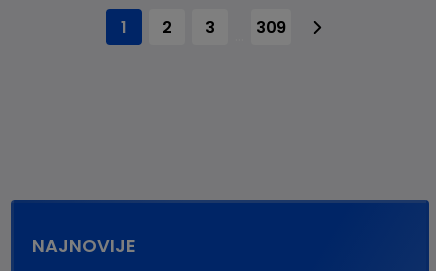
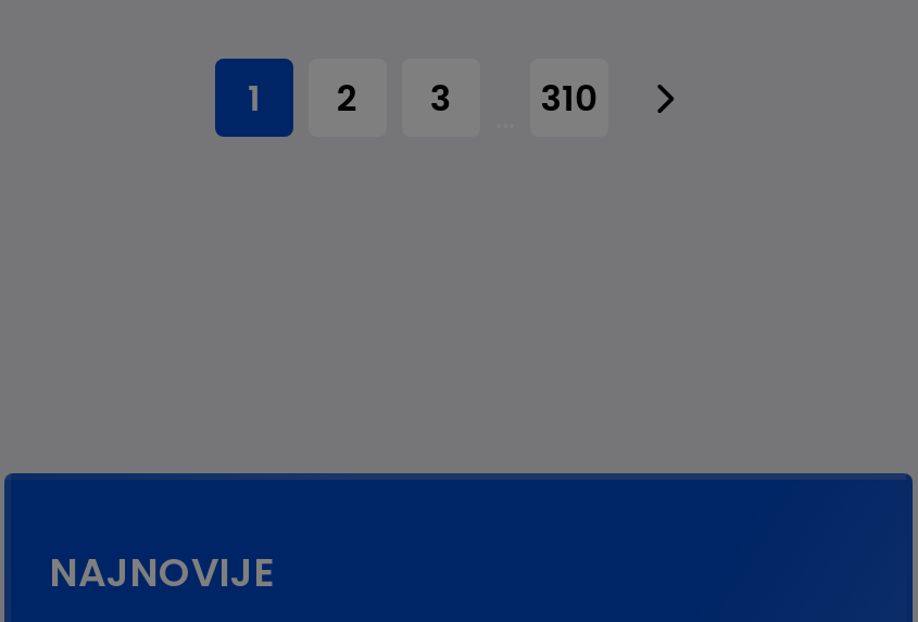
- 1 2 3 ... 309
+ 1 2 3 ... 310
